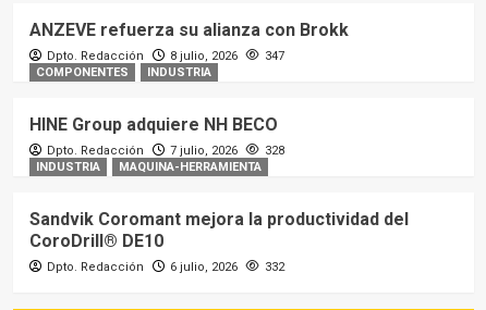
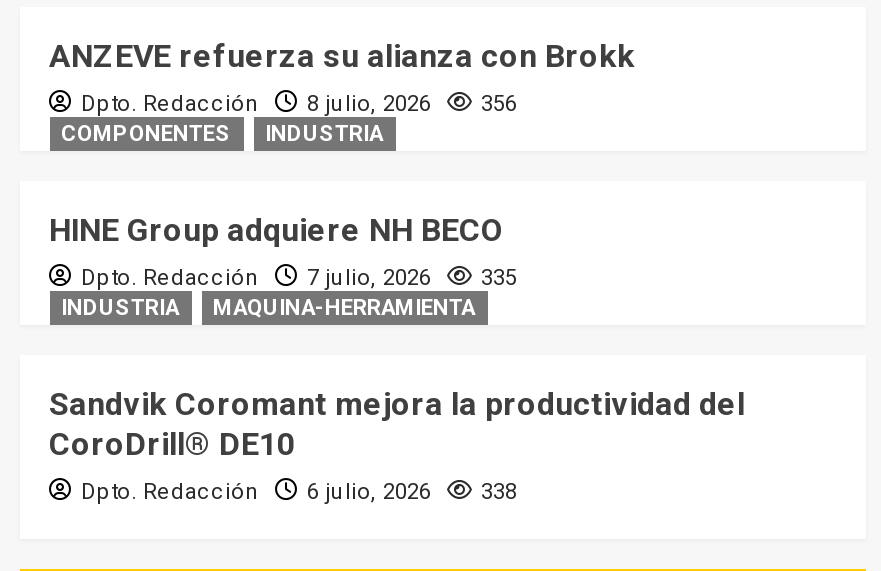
- Dpto. Redacción 8 julio, 2026 347
+ Dpto. Redacción 8 julio, 2026 356

- Dpto. Redacción 7 julio, 2026 328
+ Dpto. Redacción 7 julio, 2026 335

- Dpto. Redacción 6 julio, 2026 332
+ Dpto. Redacción 6 julio, 2026 338
